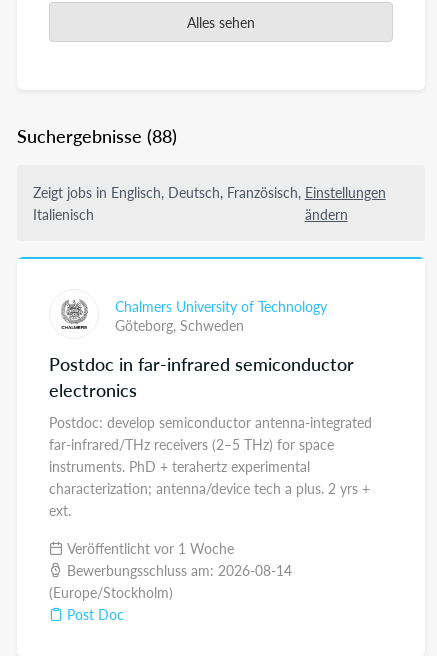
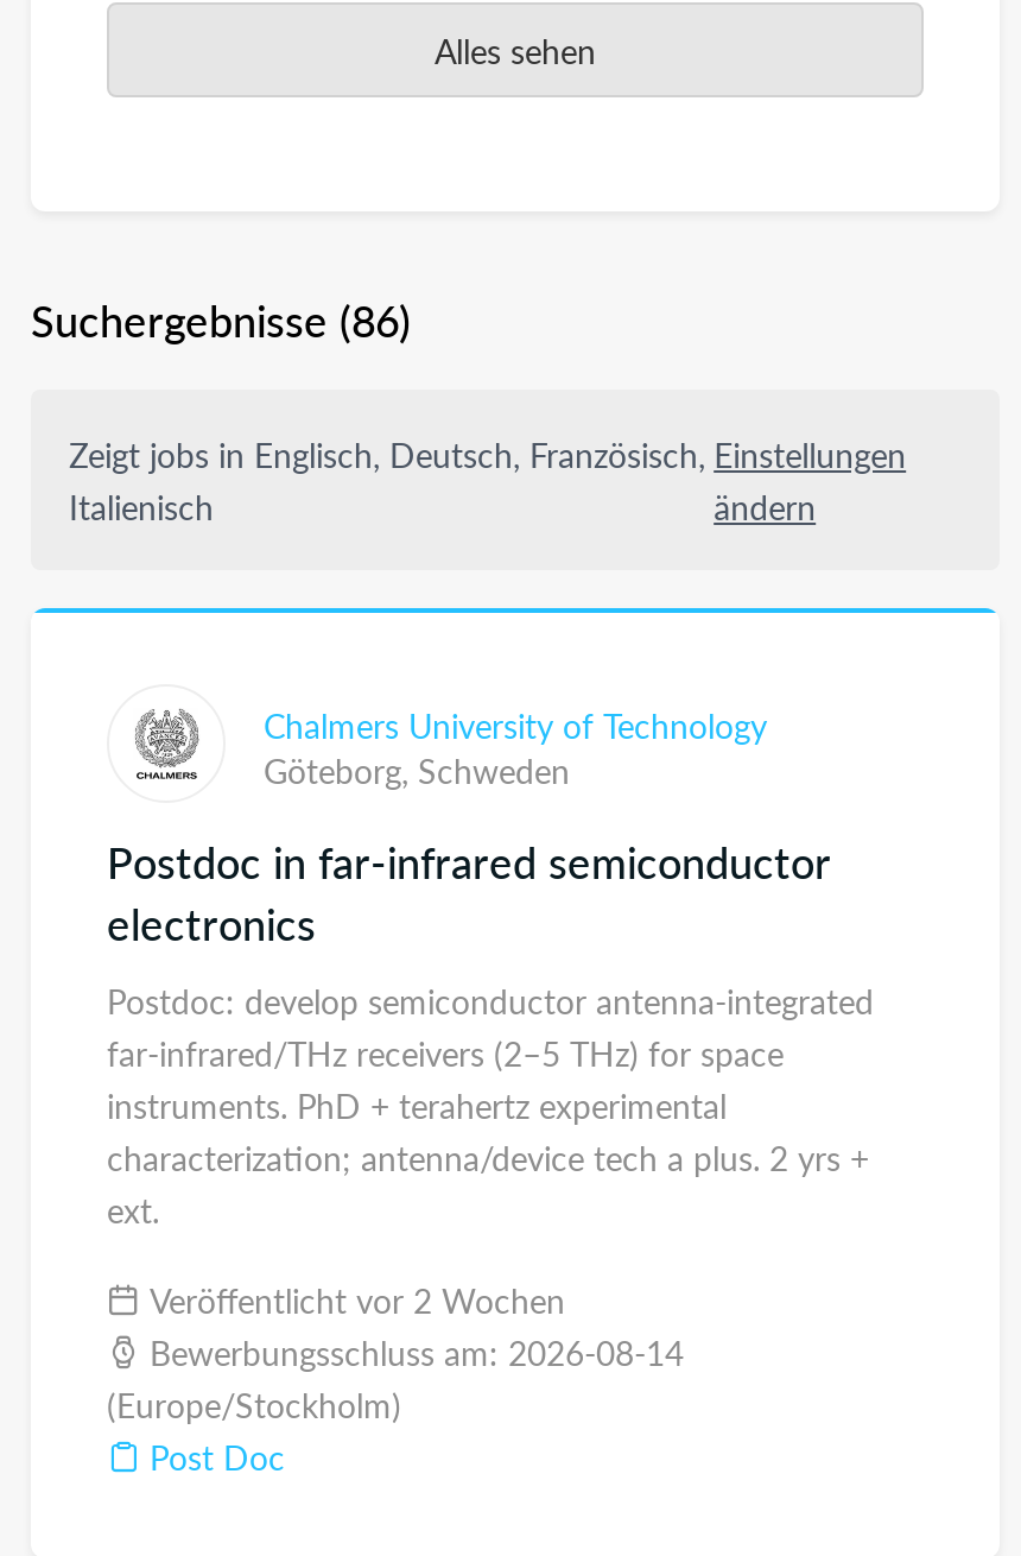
- Suchergebnisse (88)
+ Suchergebnisse (86)

- Veröffentlicht vor 1 Woche
+ Veröffentlicht vor 2 Wochen
